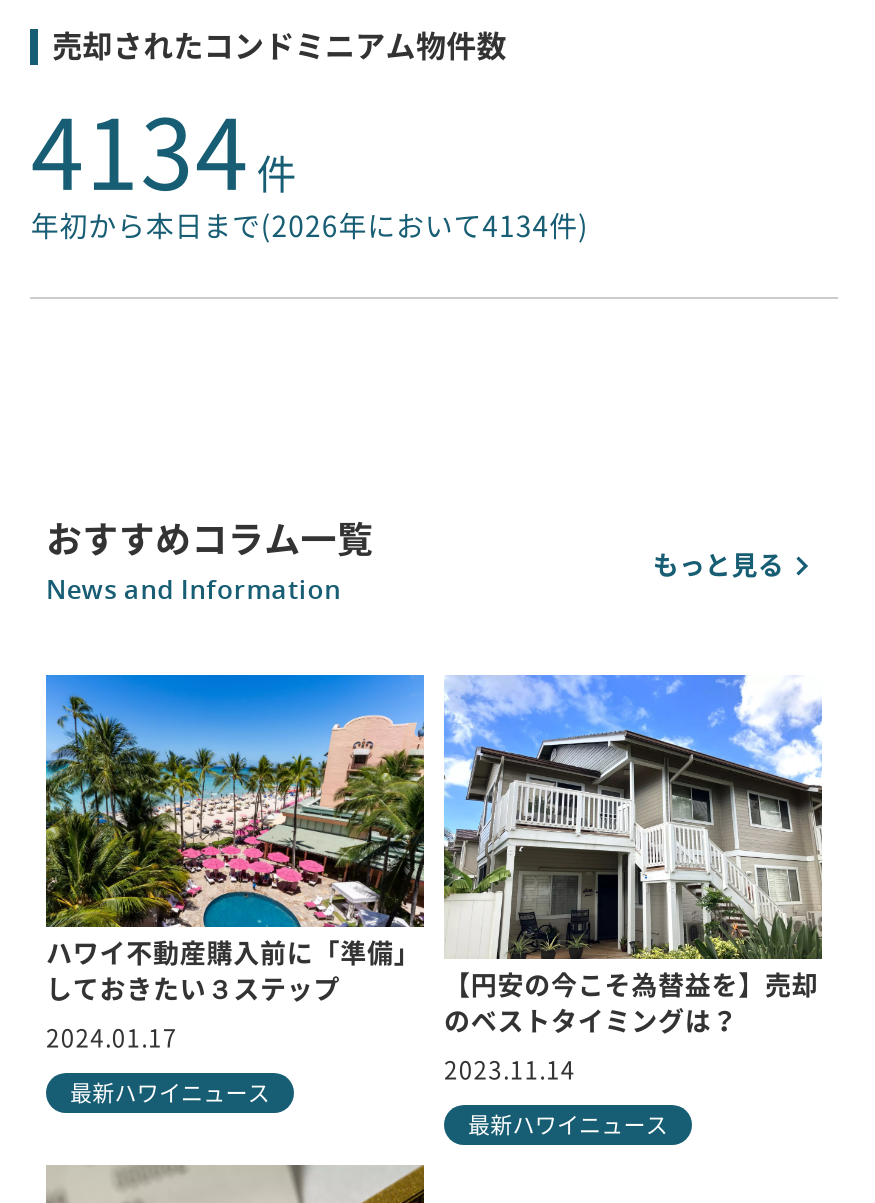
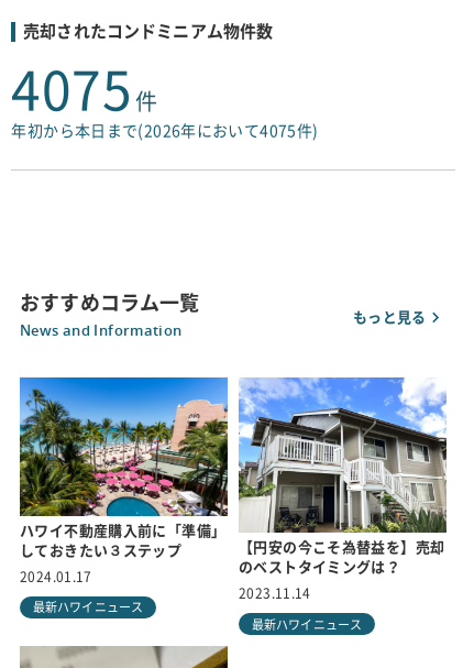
- 4134 件
+ 4075 件

- 年初から本日まで(2026年において4134件)
+ 年初から本日まで(2026年において4075件)
